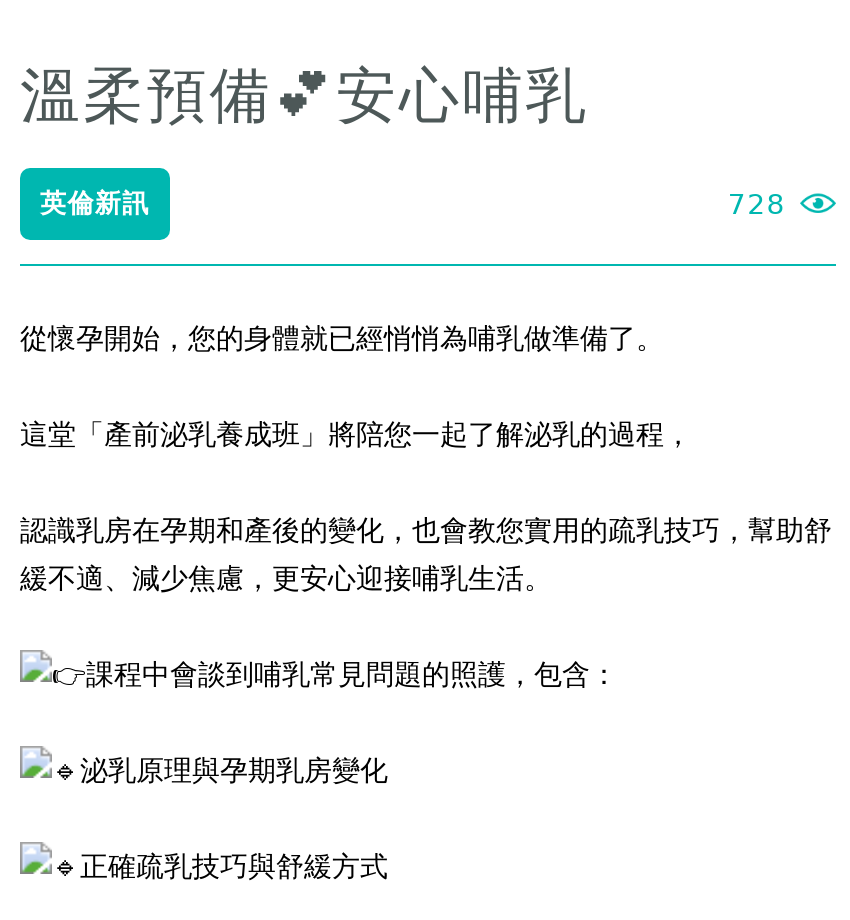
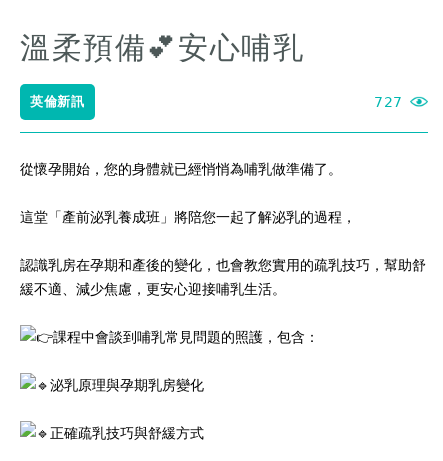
- 728
+ 727
